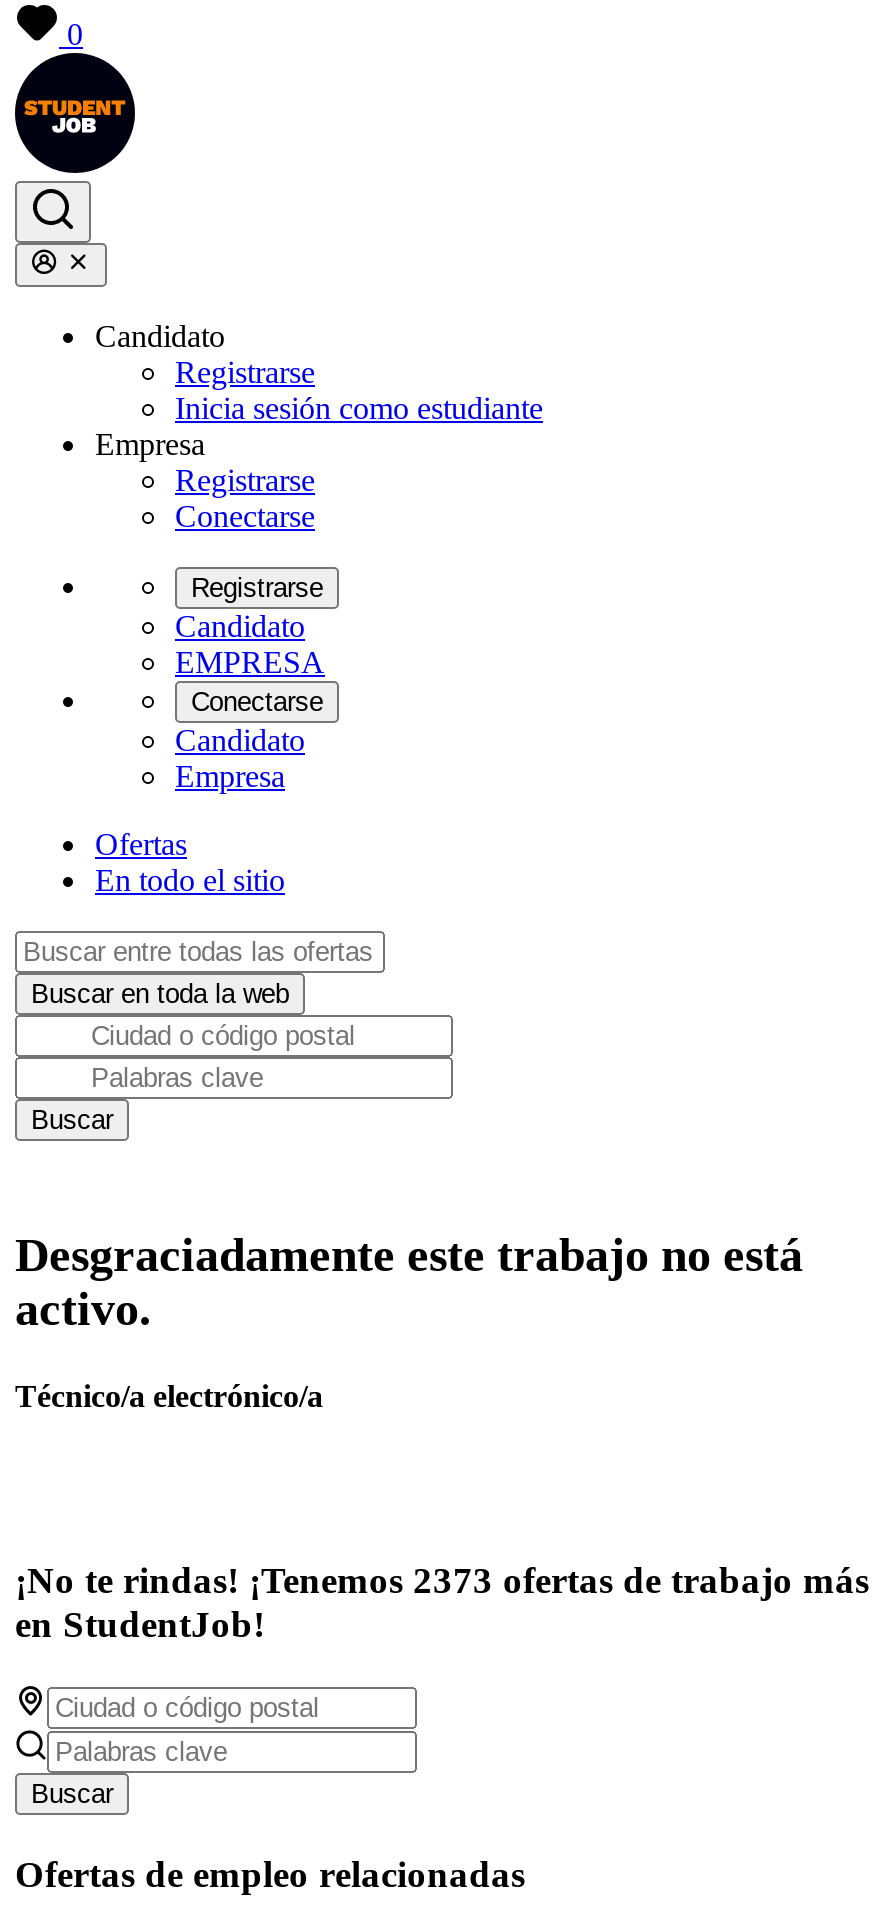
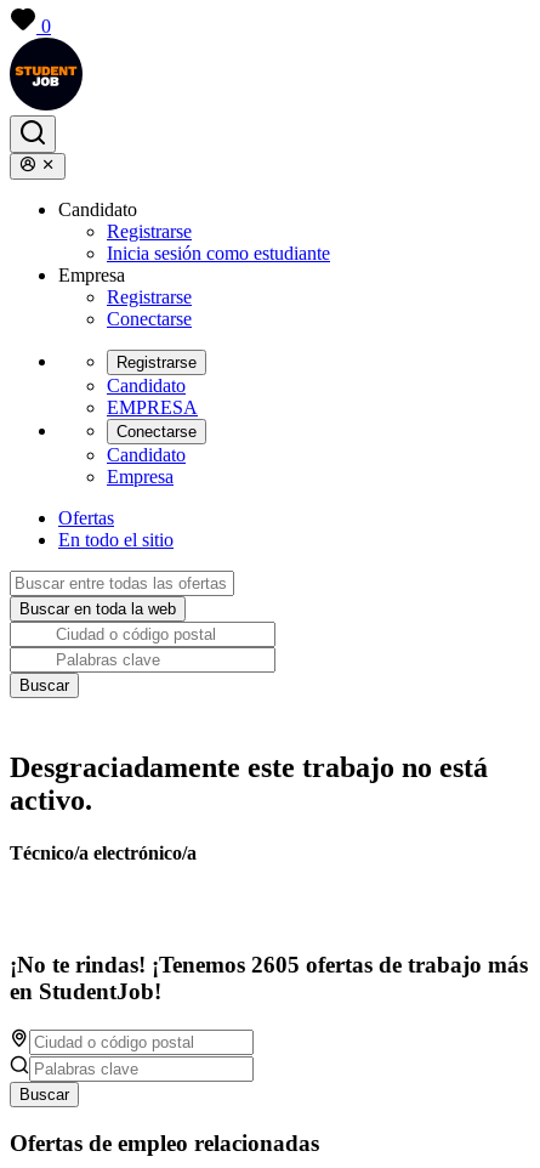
- ¡No te rindas! ¡Tenemos 2373 ofertas de trabajo más
+ ¡No te rindas! ¡Tenemos 2605 ofertas de trabajo más
